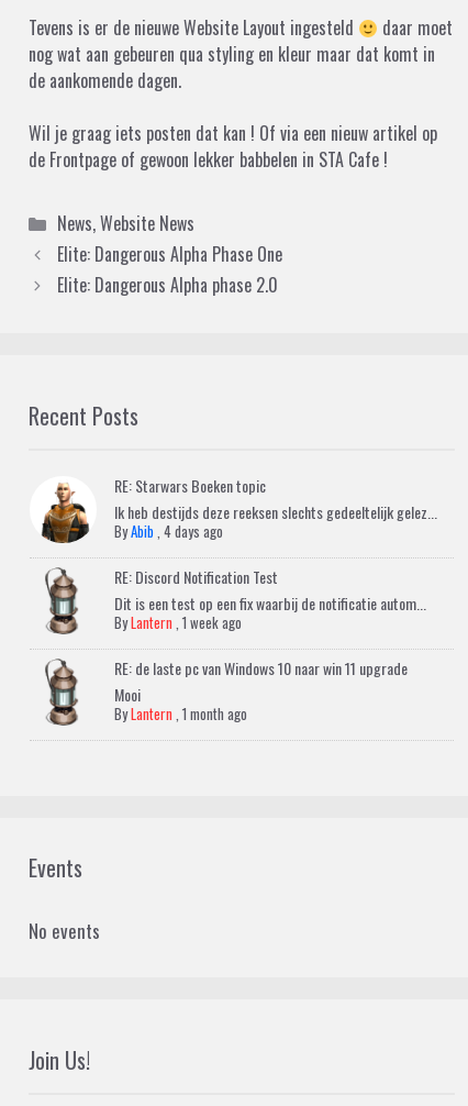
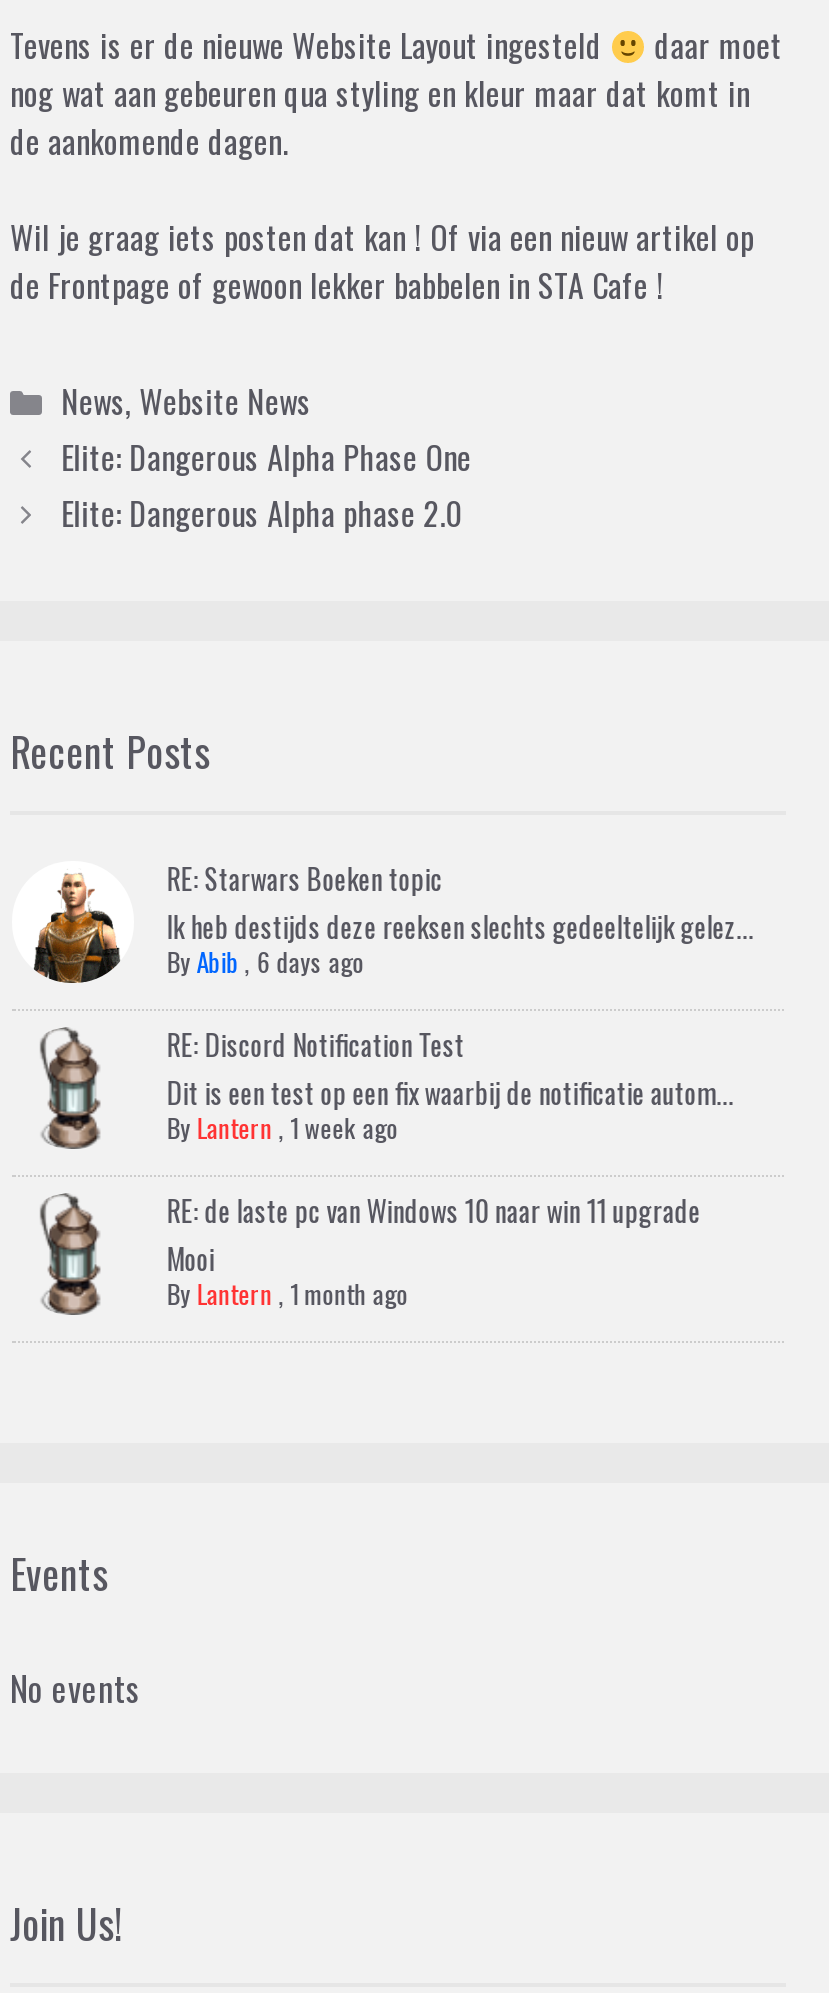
- By Abib, 4 days ago
+ By Abib, 6 days ago
